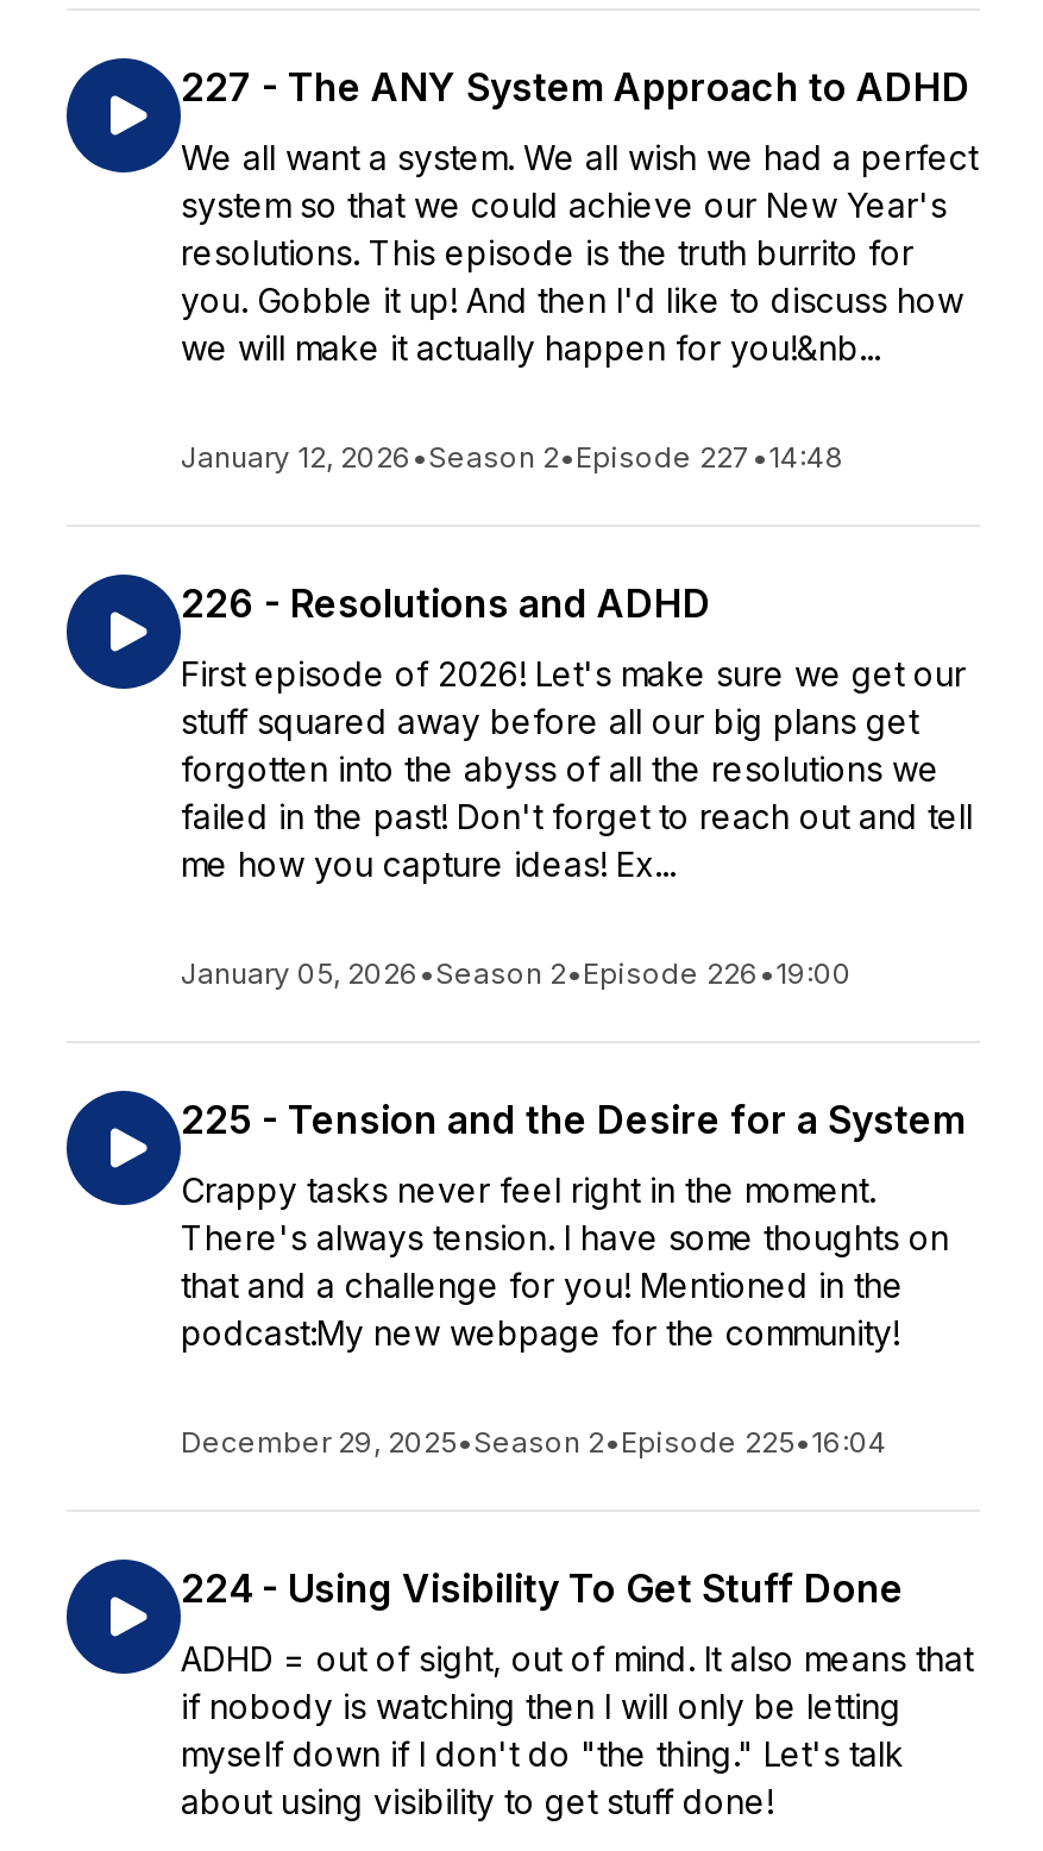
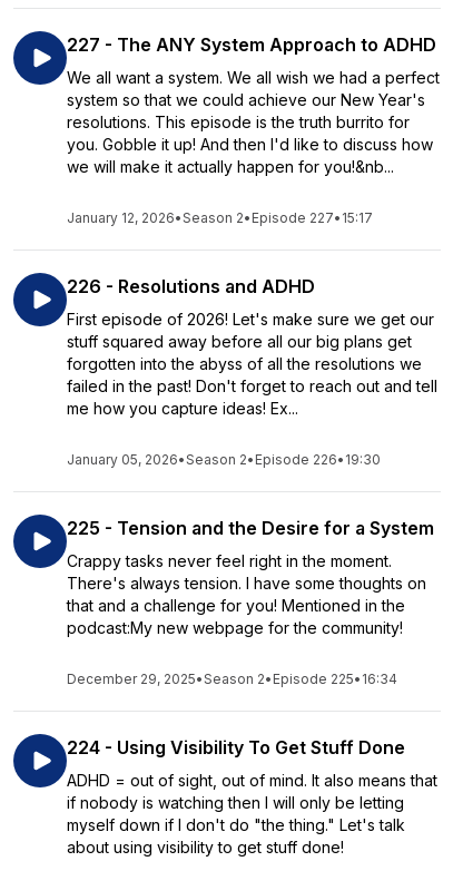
- January 12, 2026 •Season 2•Episode 227 •14:48
+ January 12, 2026 •Season 2•Episode 227 •15:17

- January 05, 2026 •Season 2•Episode 226 •19:00
+ January 05, 2026 •Season 2•Episode 226 •19:30

- December 29, 2025•Season 2•Episode 225•16:04
+ December 29, 2025•Season 2•Episode 225•16:34
